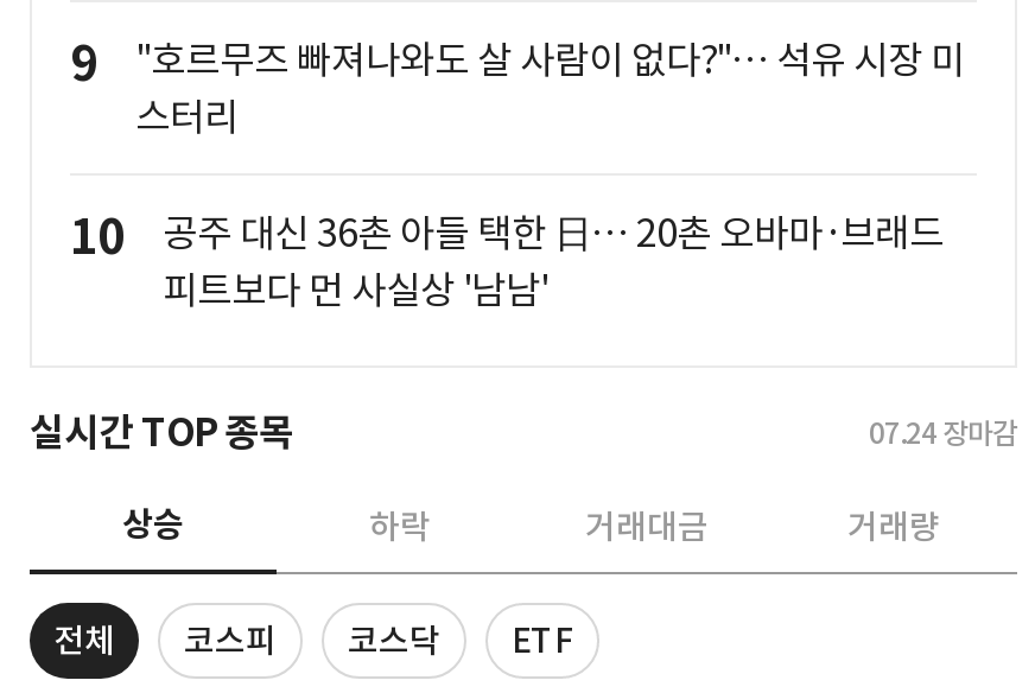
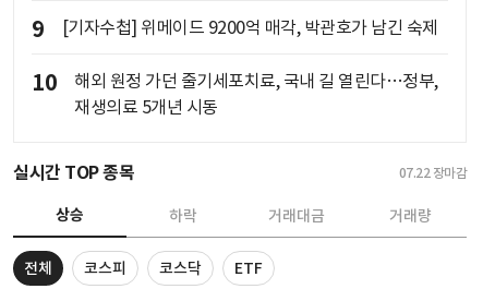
- "호르무즈 빠져나와도 살 사람이 없다?"… 석유 시장 미
- 스터리
+ [기자수첩] 위메이드 9200억 매각, 박관호가 남긴 숙제

- 공주 대신 36촌 아들 택한 日… 20촌 오바마·브래드
- 피트보다 먼 사실상 '남남'
+ 해외 원정 가던 줄기세포치료, 국내 길 열린다…정부,
+ 재생의료 5개년 시동

- 07.24 장마감
+ 07.22 장마감
